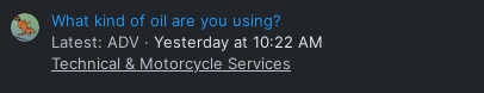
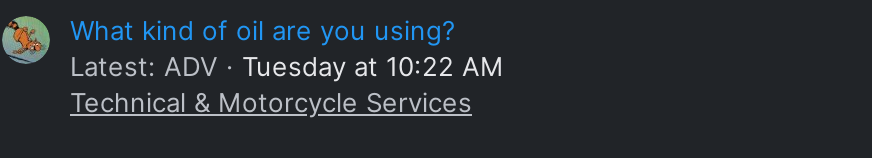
- Yesterday at 10:22 AM
+ Tuesday at 10:22 AM
